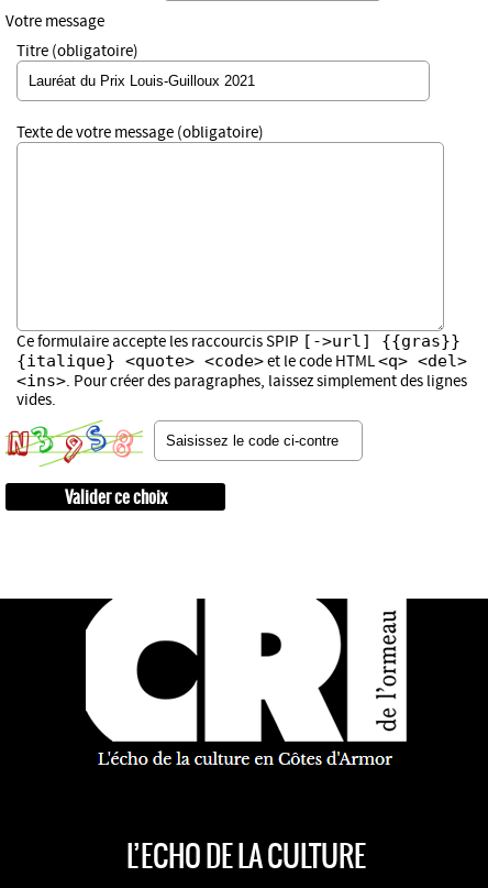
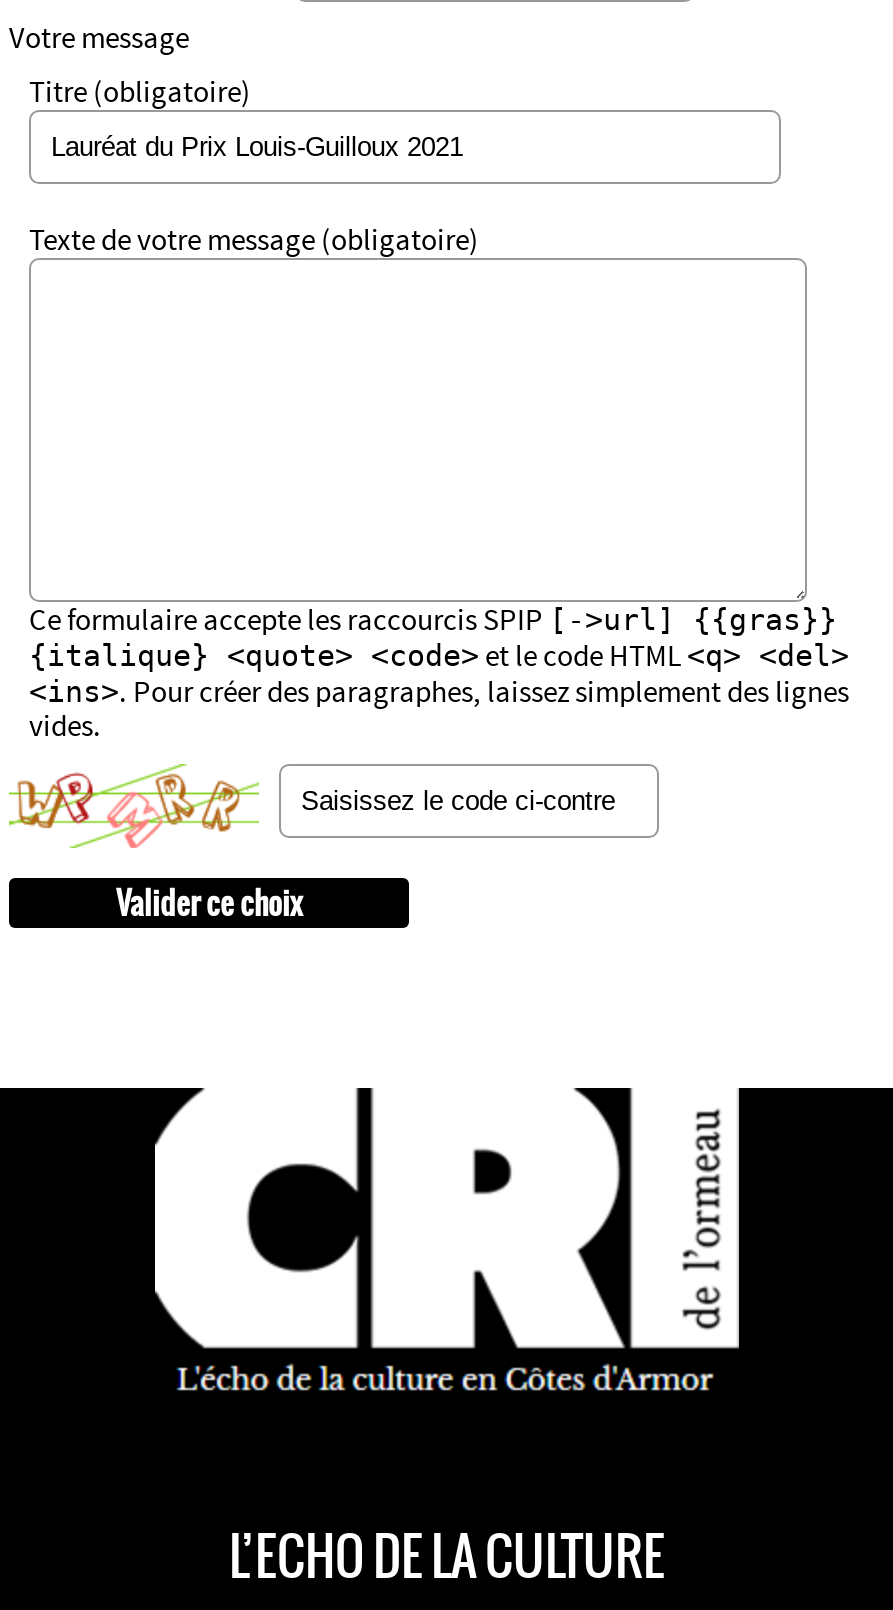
- [image]
+ [image]
